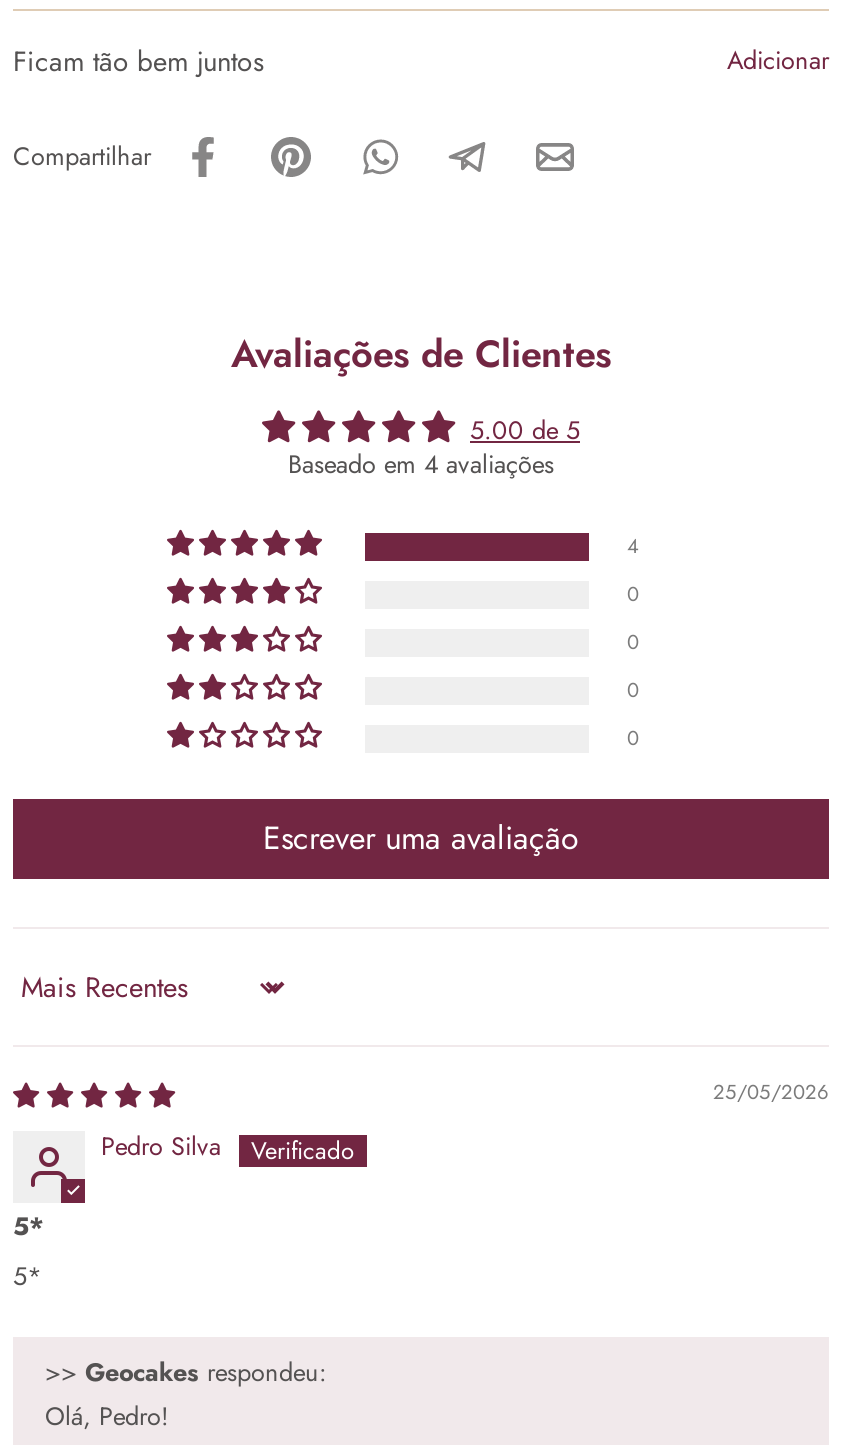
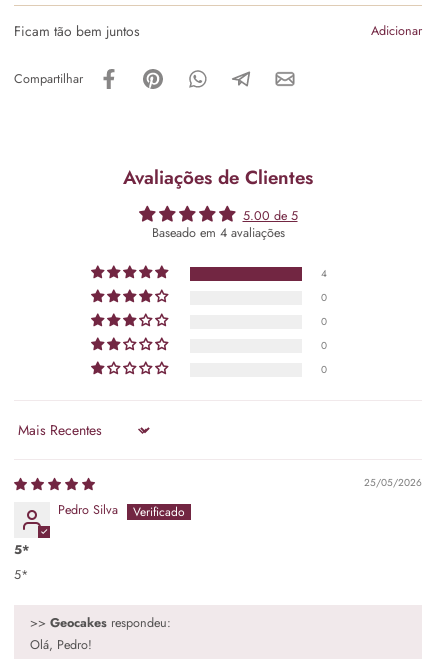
- Escrever uma avaliação
